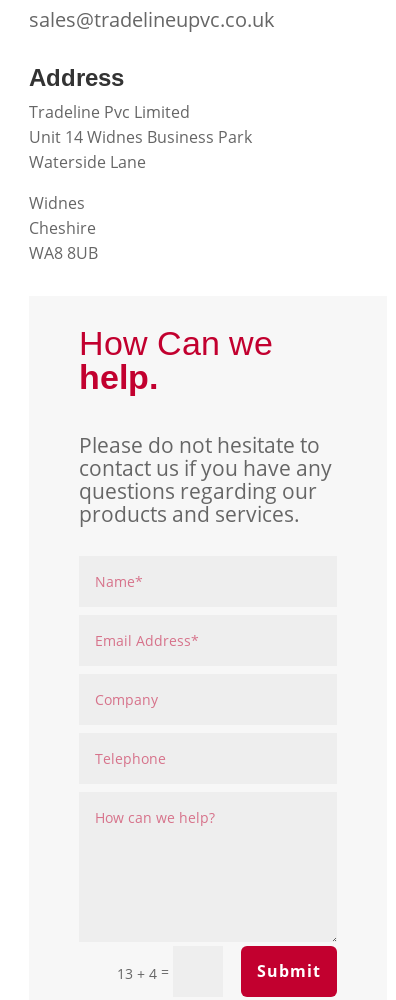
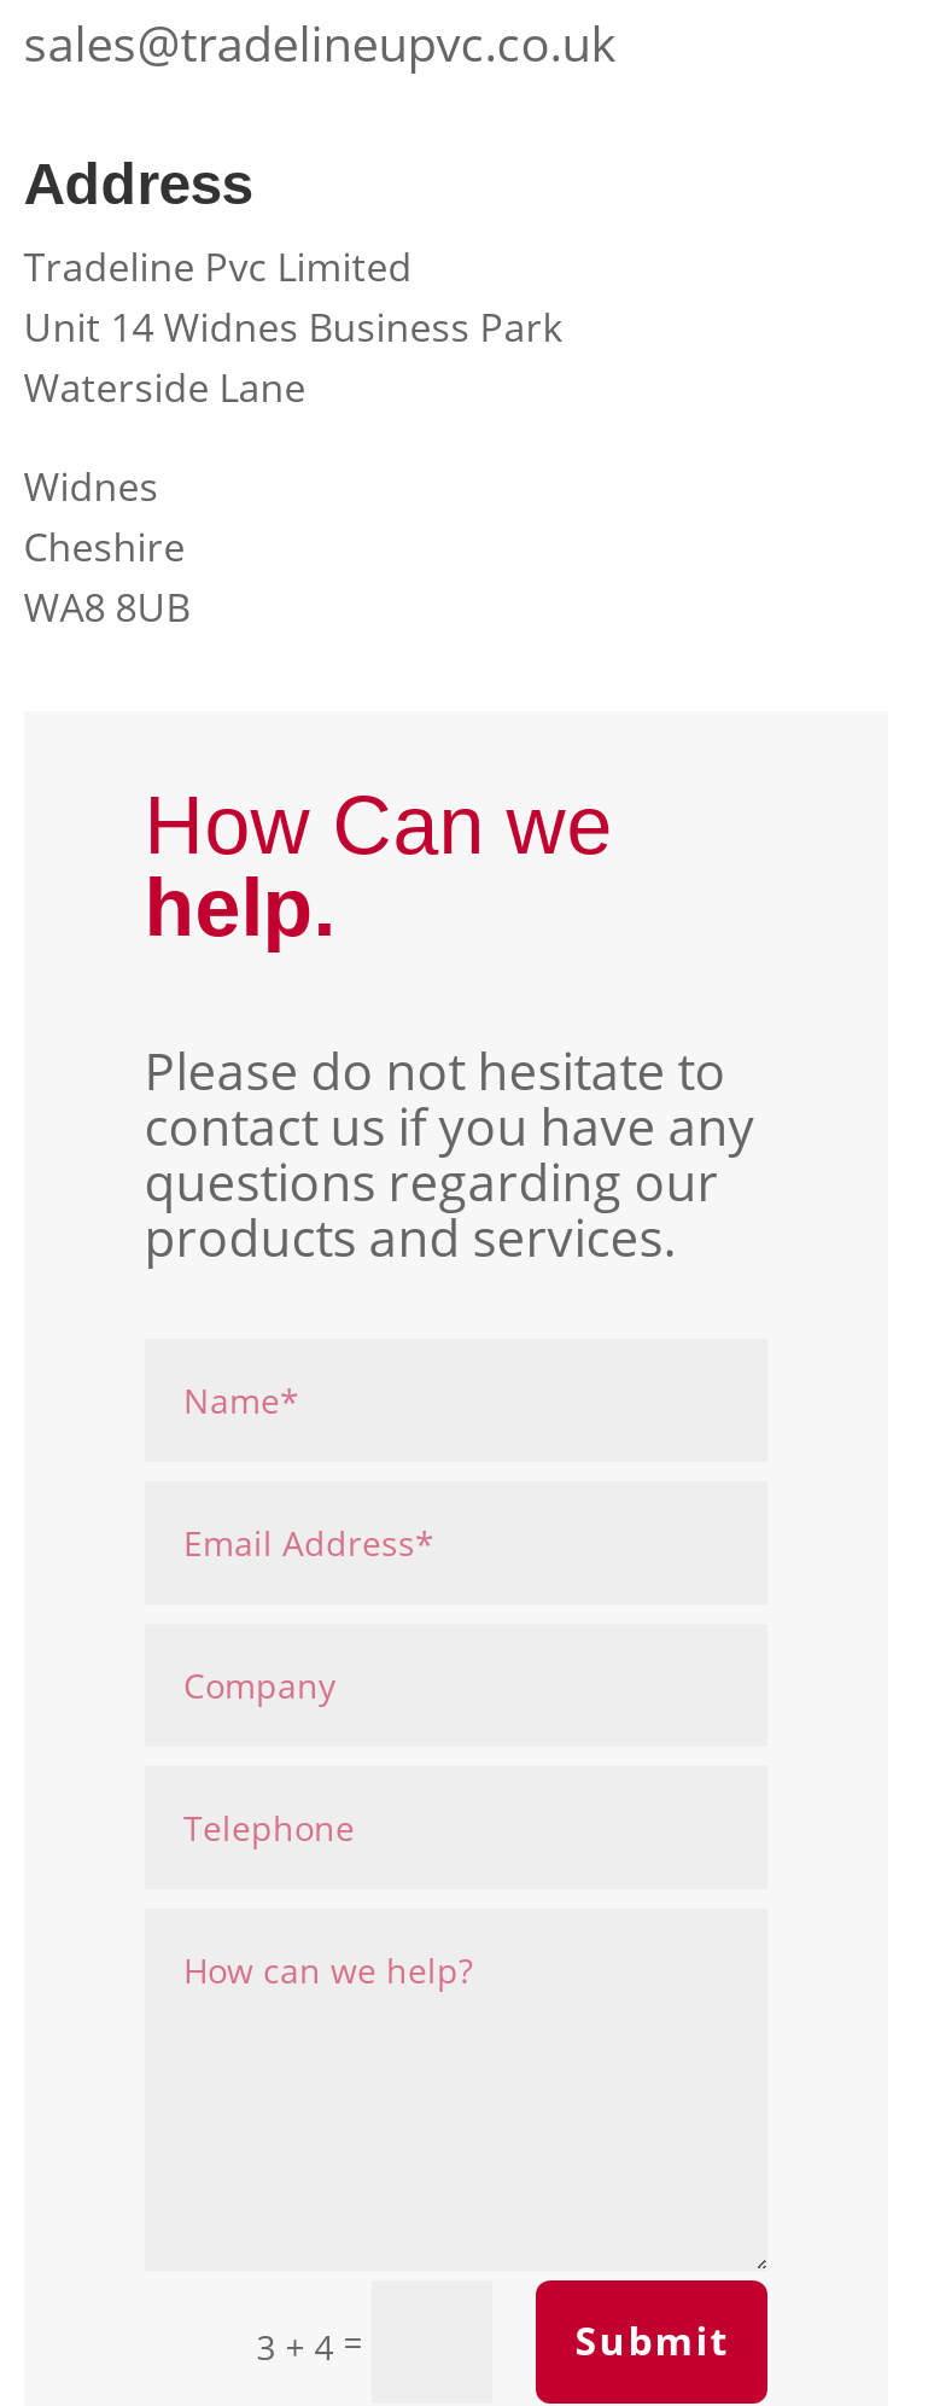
- 13 + 4 =
+ 3 + 4 =
